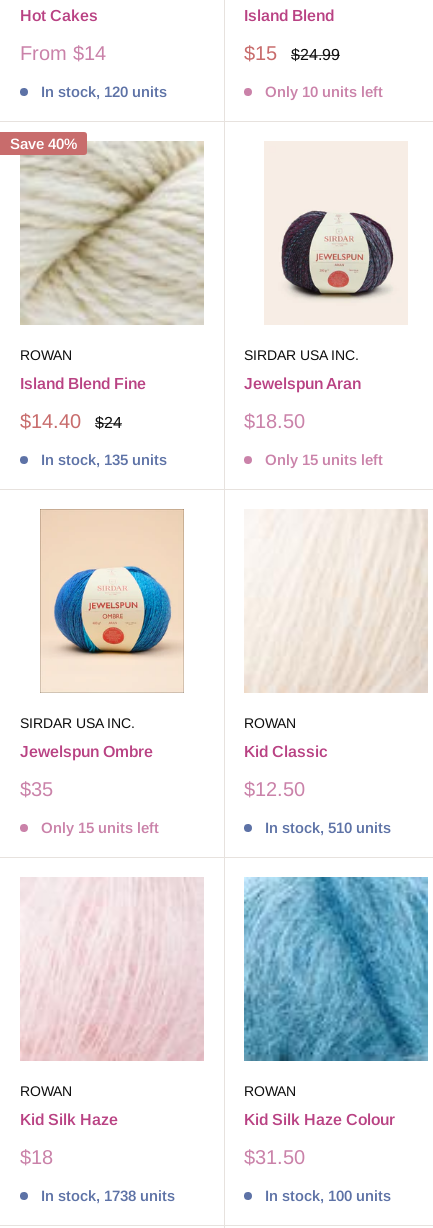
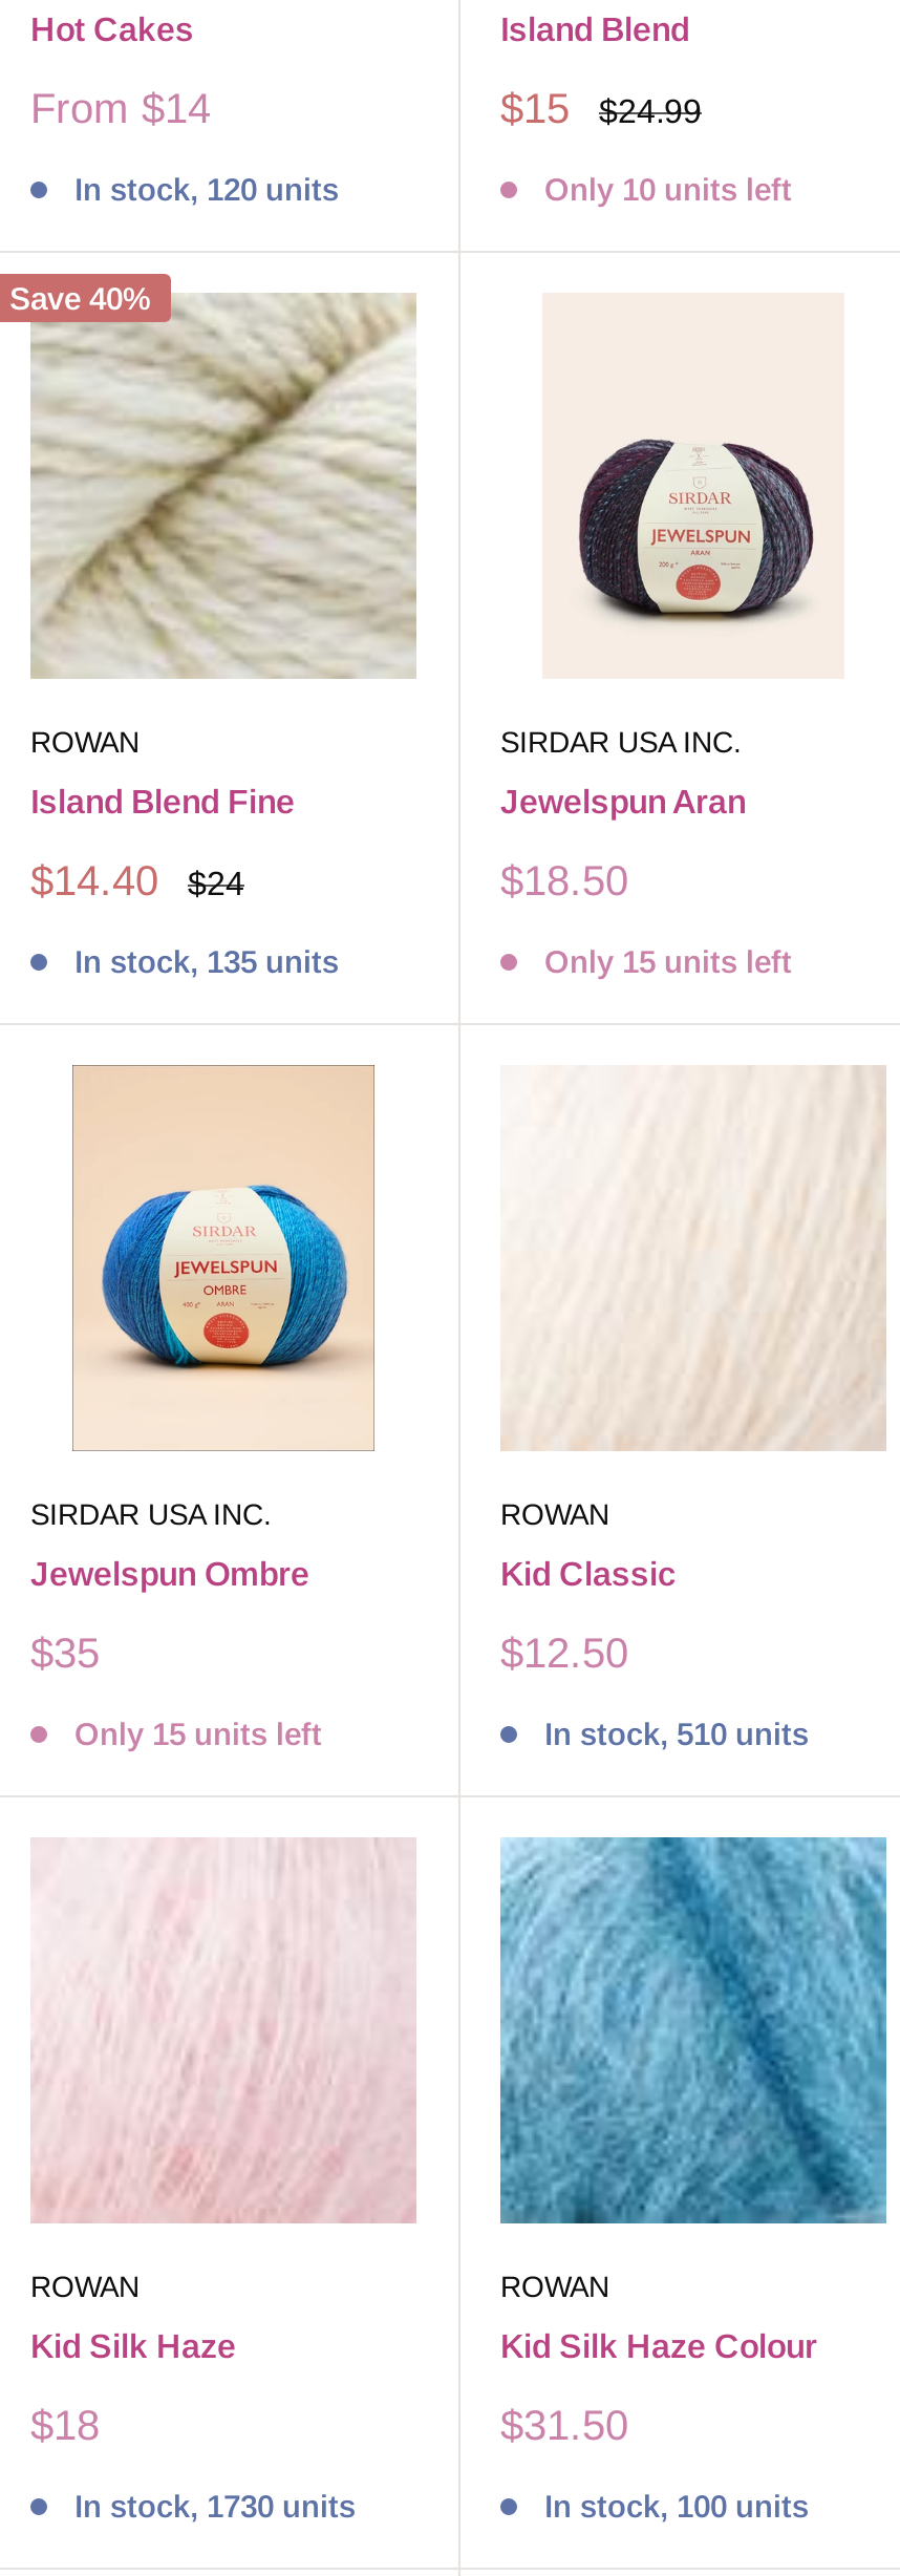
- In stock, 1738 units
+ In stock, 1730 units
